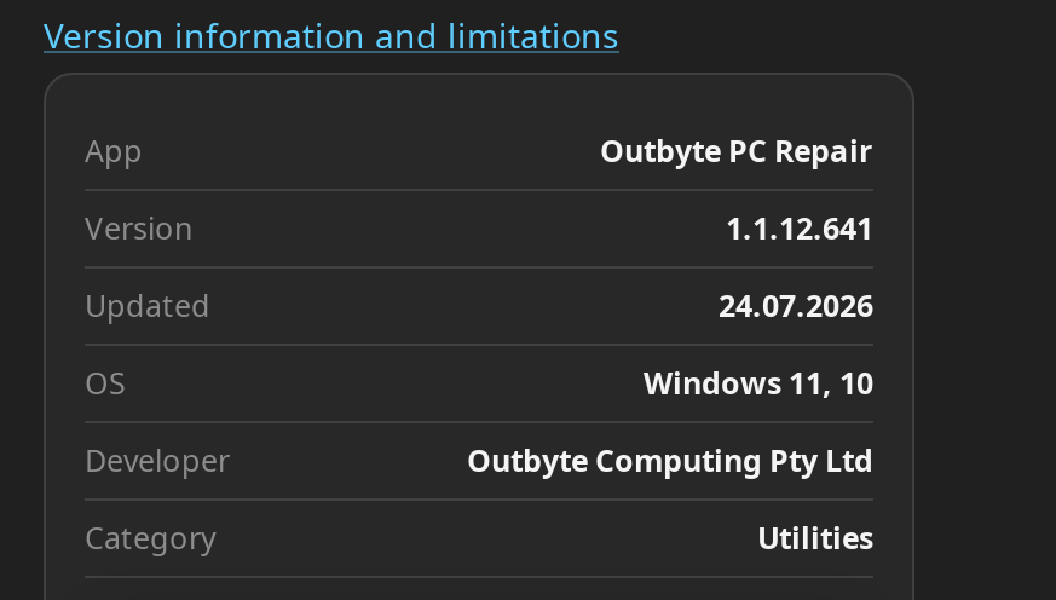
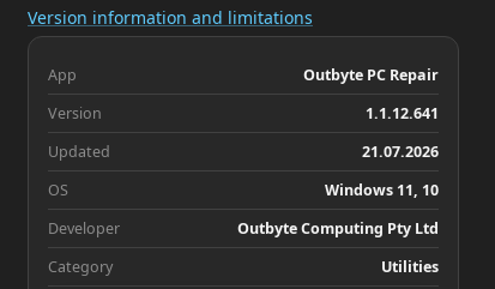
- 24.07.2026
+ 21.07.2026
